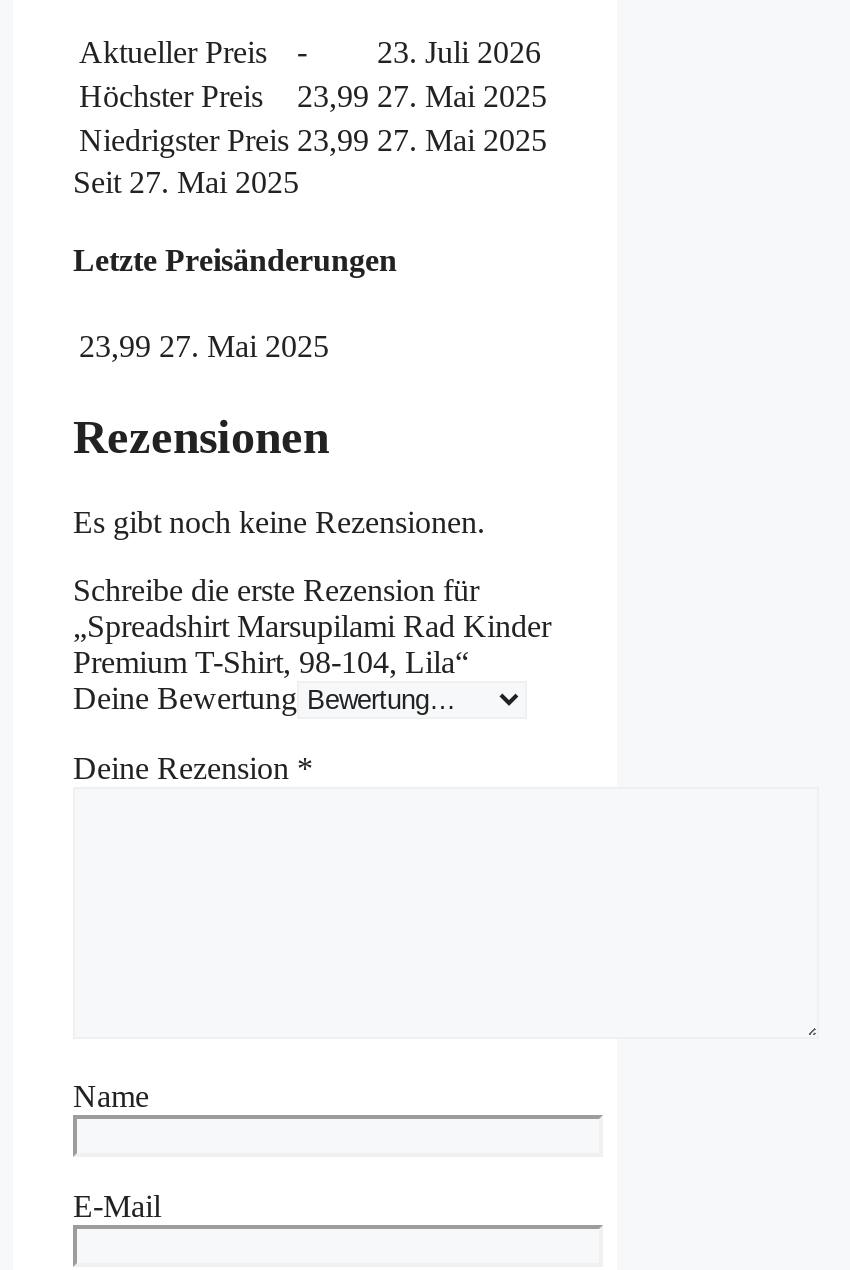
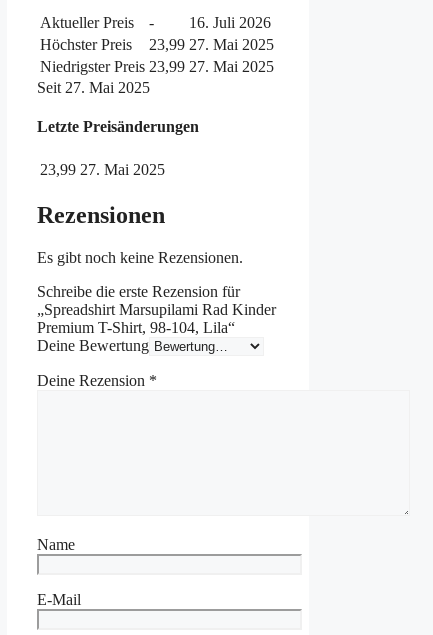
- 23. Juli 2026
+ 16. Juli 2026
